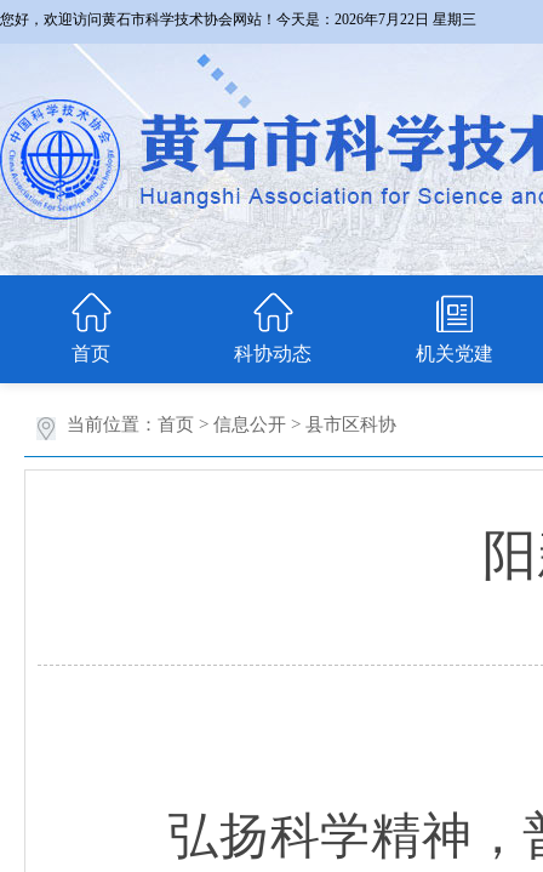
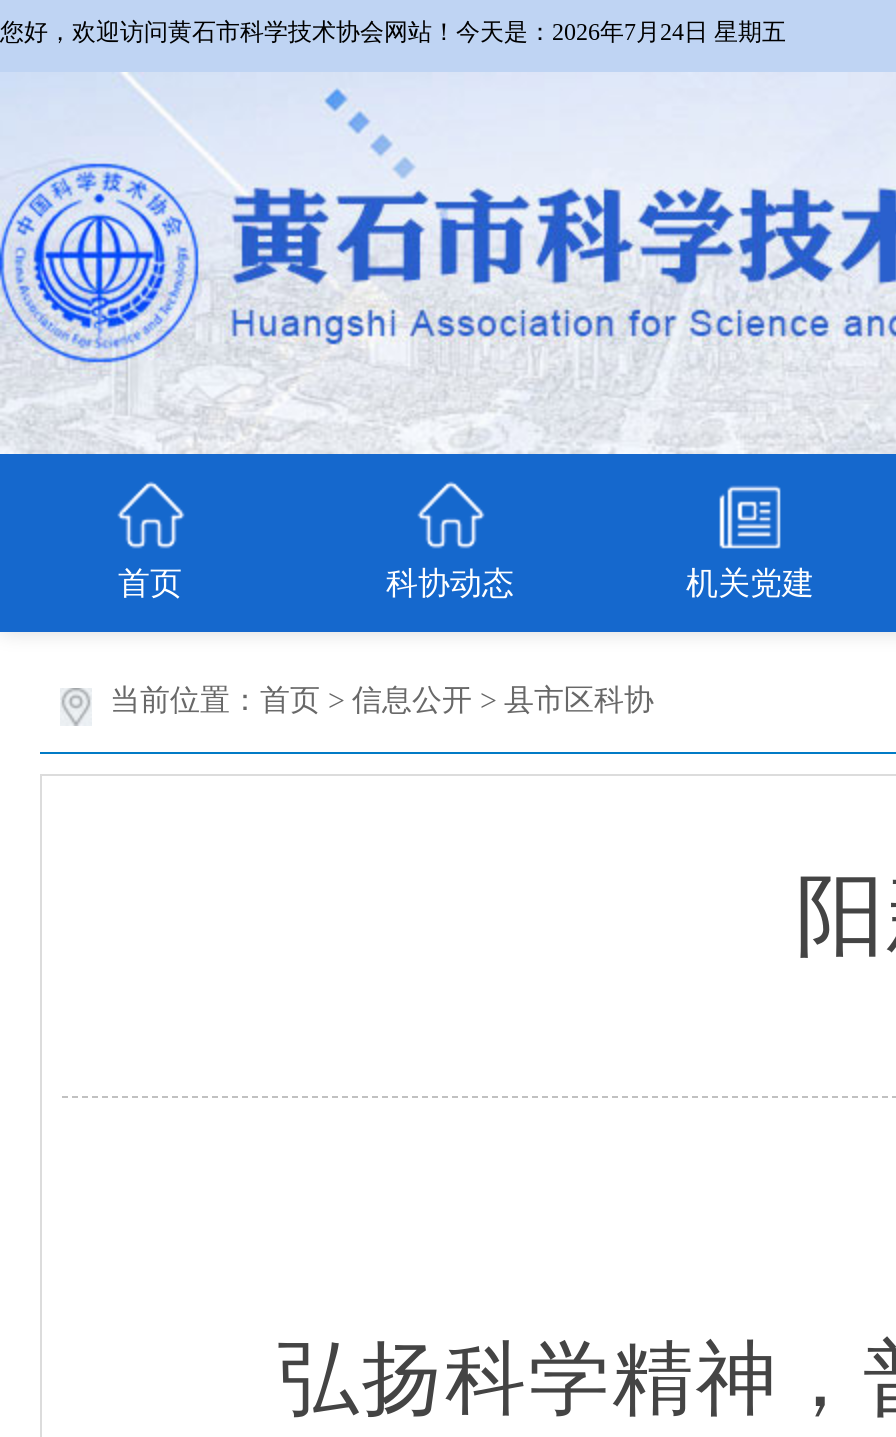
- 您好，欢迎访问黄石市科学技术协会网站！今天是：2026年7月22日 星期三
+ 您好，欢迎访问黄石市科学技术协会网站！今天是：2026年7月24日 星期五
